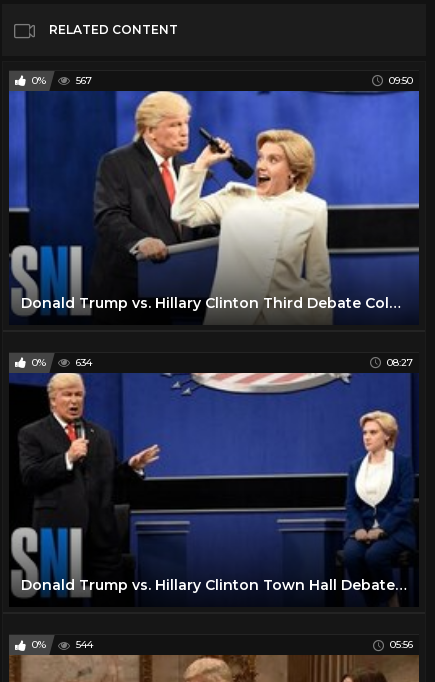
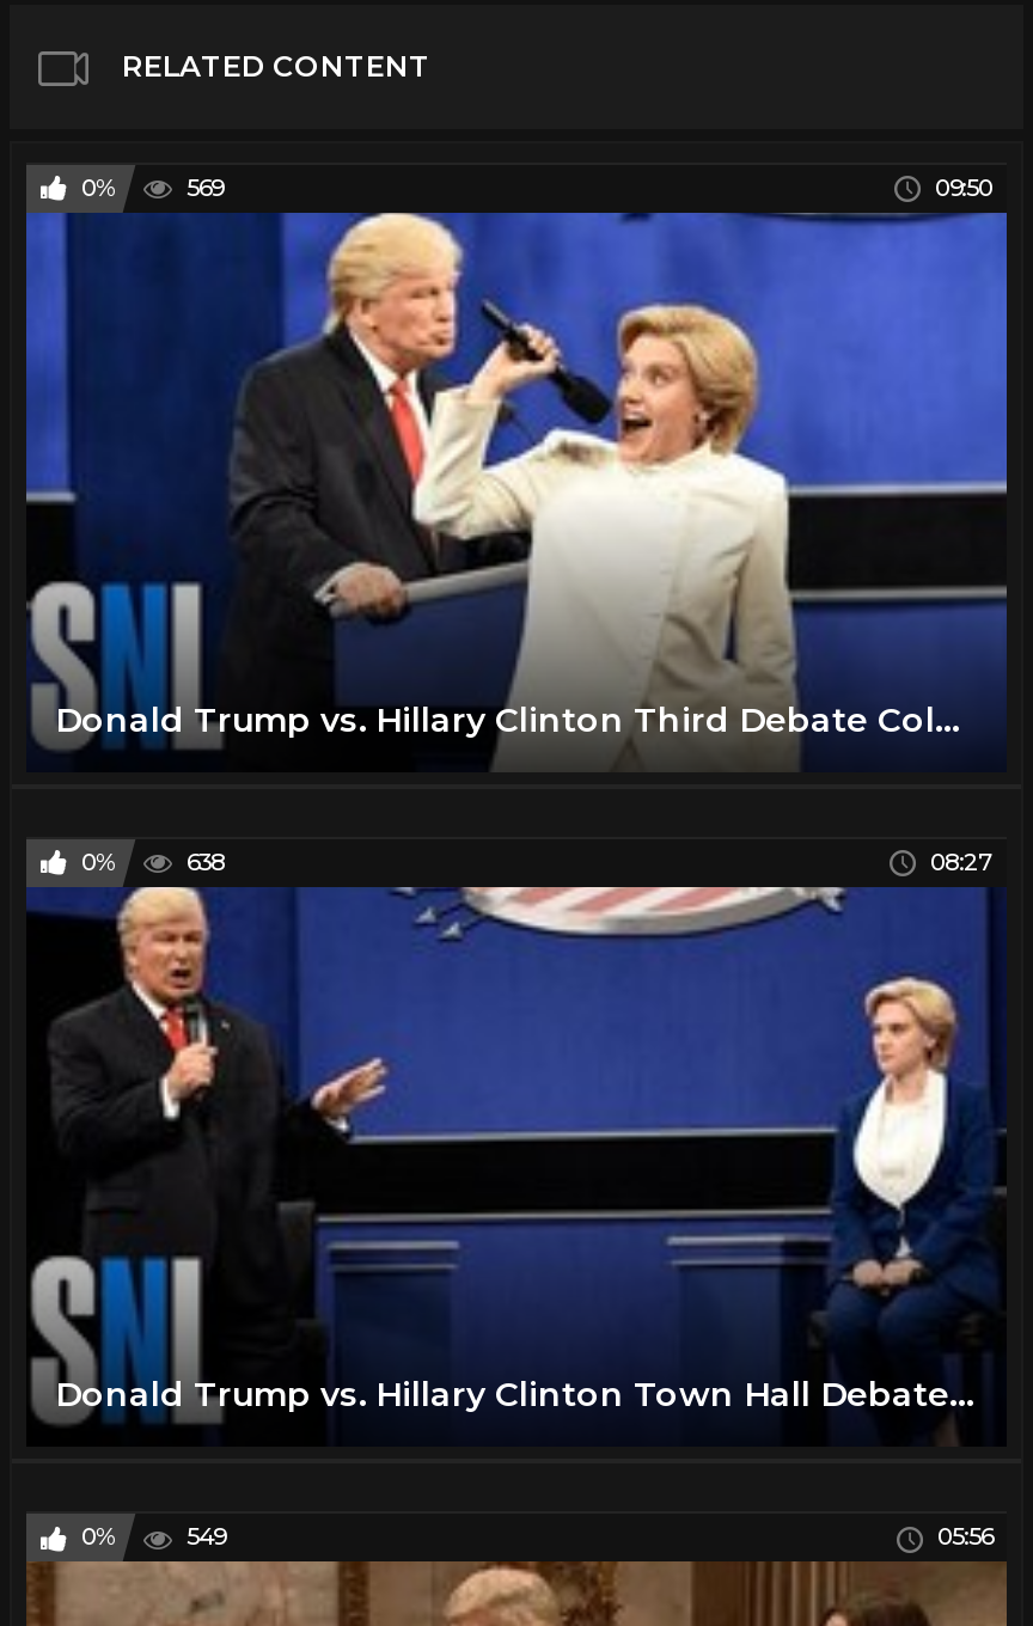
- 567
+ 569

- 634
+ 638

- 544
+ 549
